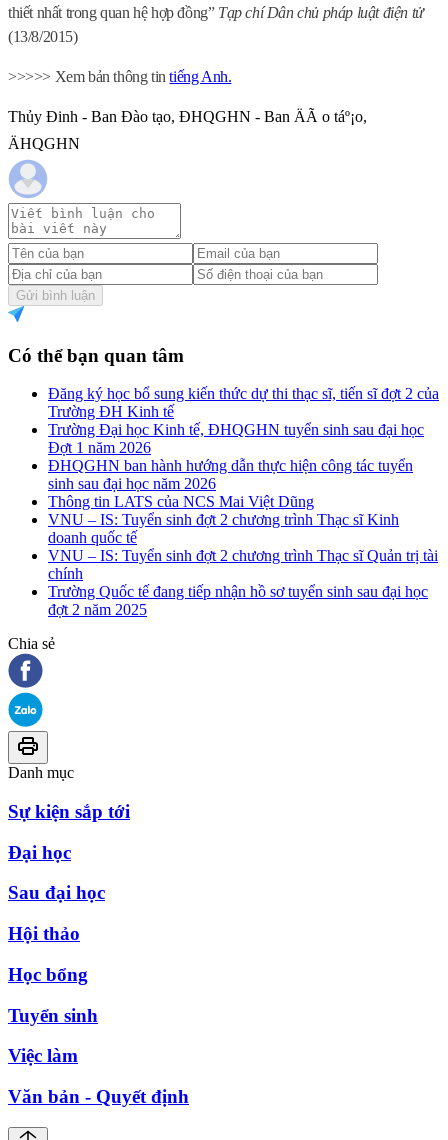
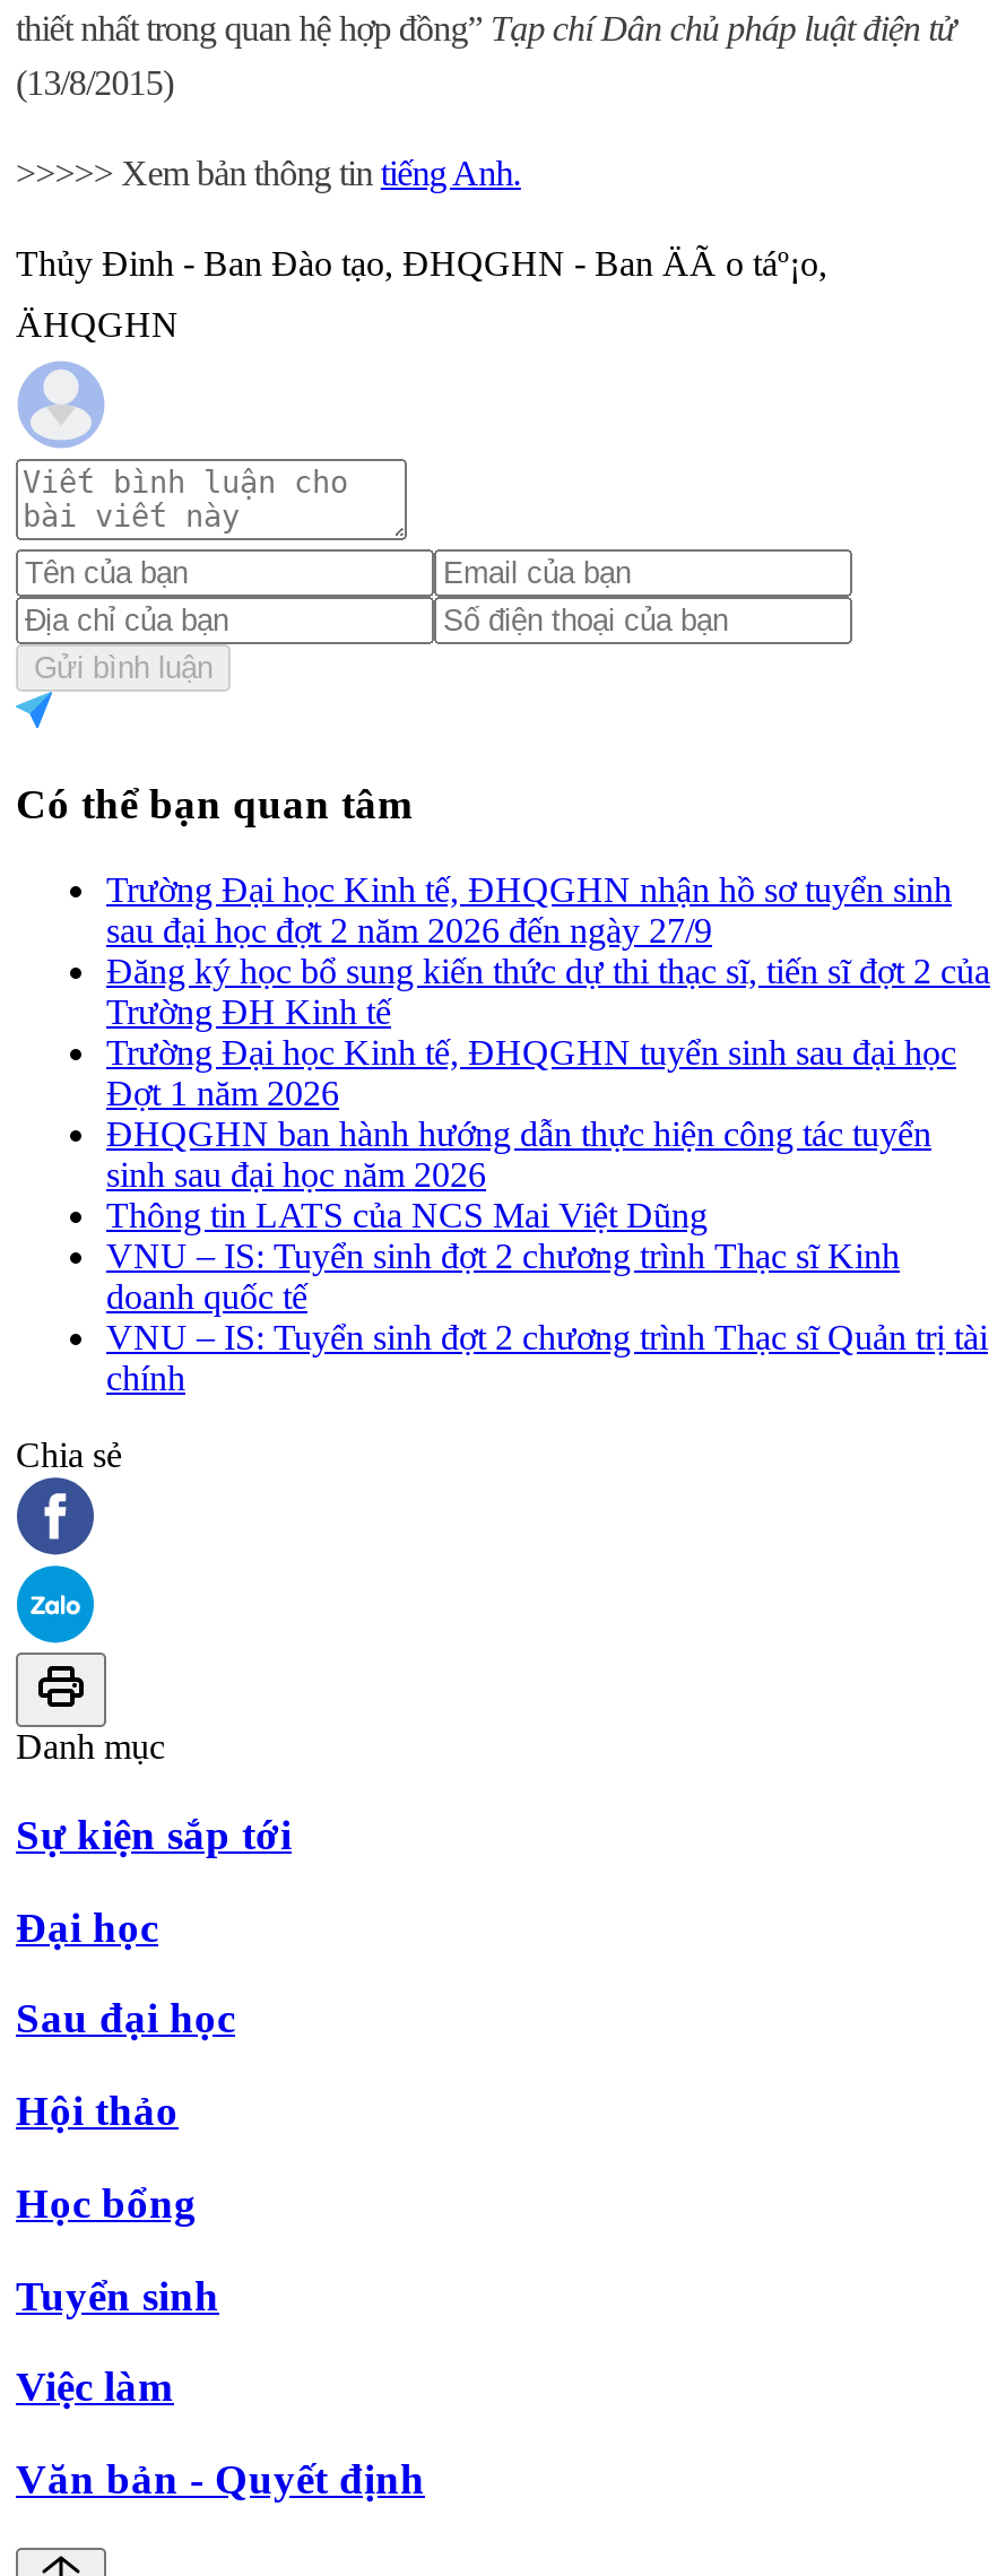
+ Trường Đại học Kinh tế, ĐHQGHN nhận hồ sơ tuyển sinh
+ sau đại học đợt 2 năm 2026 đến ngày 27/9

moved down: Đăng ký học bổ sung kiến thức dự thi thạc sĩ, tiến sĩ đợt 2 của | Trường ĐH Kinh tế | Trường Đại học Kinh tế, ĐHQGHN tuyển sinh sau đại học | ... | VNU – IS: Tuyển sinh đợt 2 chương trình Thạc sĩ Quản trị tài | chính

- Trường Quốc tế đang tiếp nhận hồ sơ tuyển sinh sau đại học
- đợt 2 năm 2025
